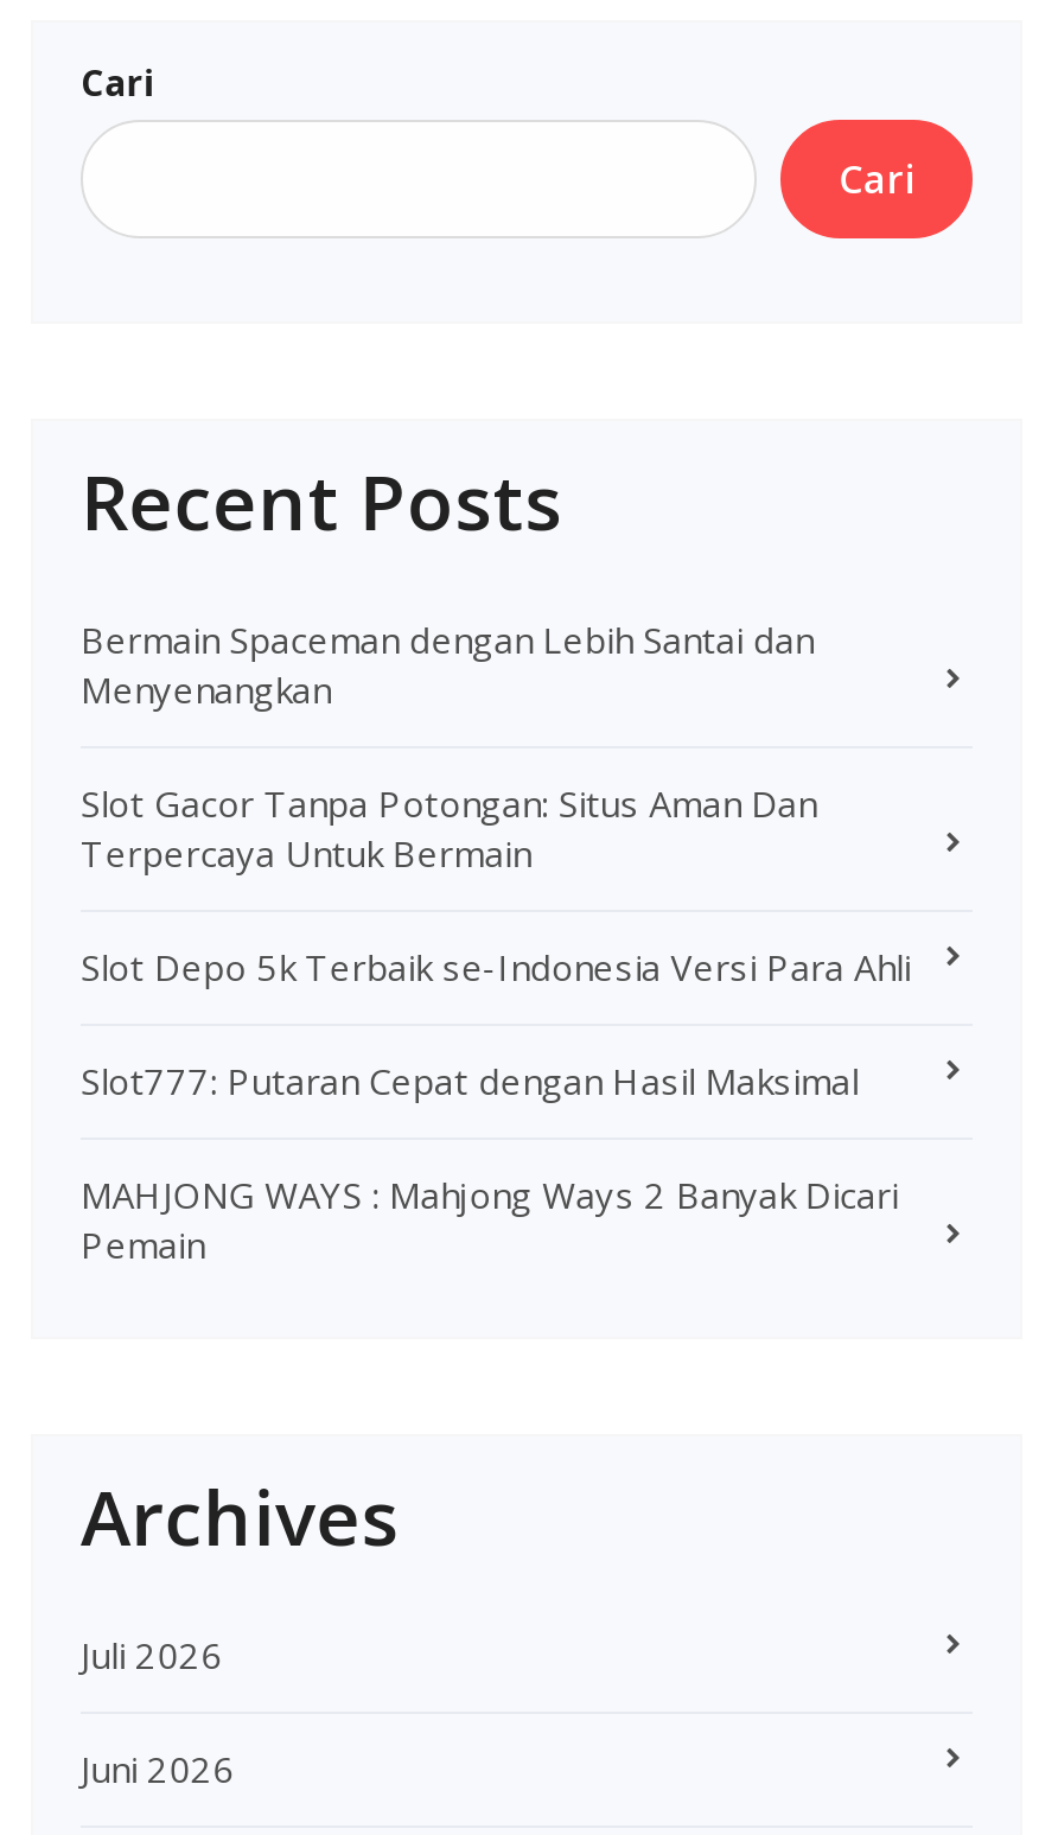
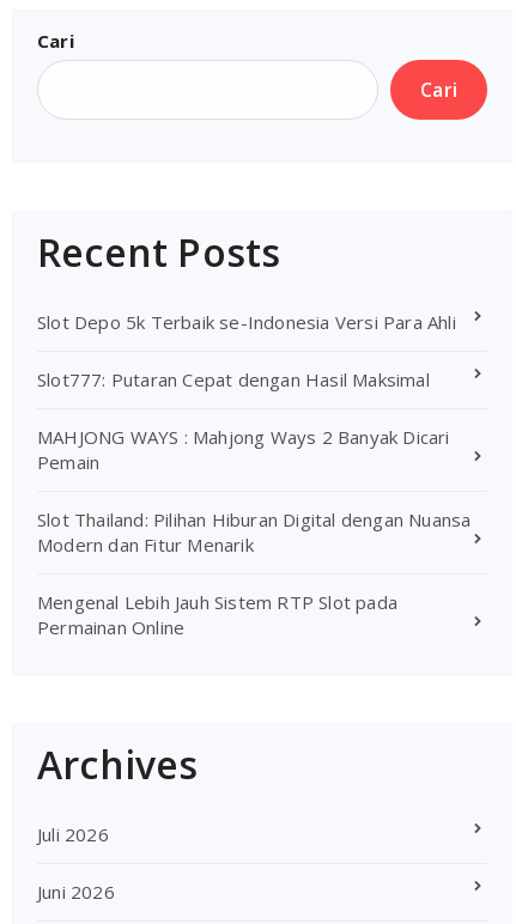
- Bermain Spaceman dengan Lebih Santai dan
- Menyenangkan
- Slot Gacor Tanpa Potongan: Situs Aman Dan
- Terpercaya Untuk Bermain

moved up: Slot Depo 5k Terbaik se-Indonesia Versi Para Ahli | Slot777: Putaran Cepat dengan Hasil Maksimal | MAHJONG WAYS : Mahjong Ways 2 Banyak Dicari | Pemain

+ Slot Thailand: Pilihan Hiburan Digital dengan Nuansa
+ Modern dan Fitur Menarik
+ Mengenal Lebih Jauh Sistem RTP Slot pada
+ Permainan Online
